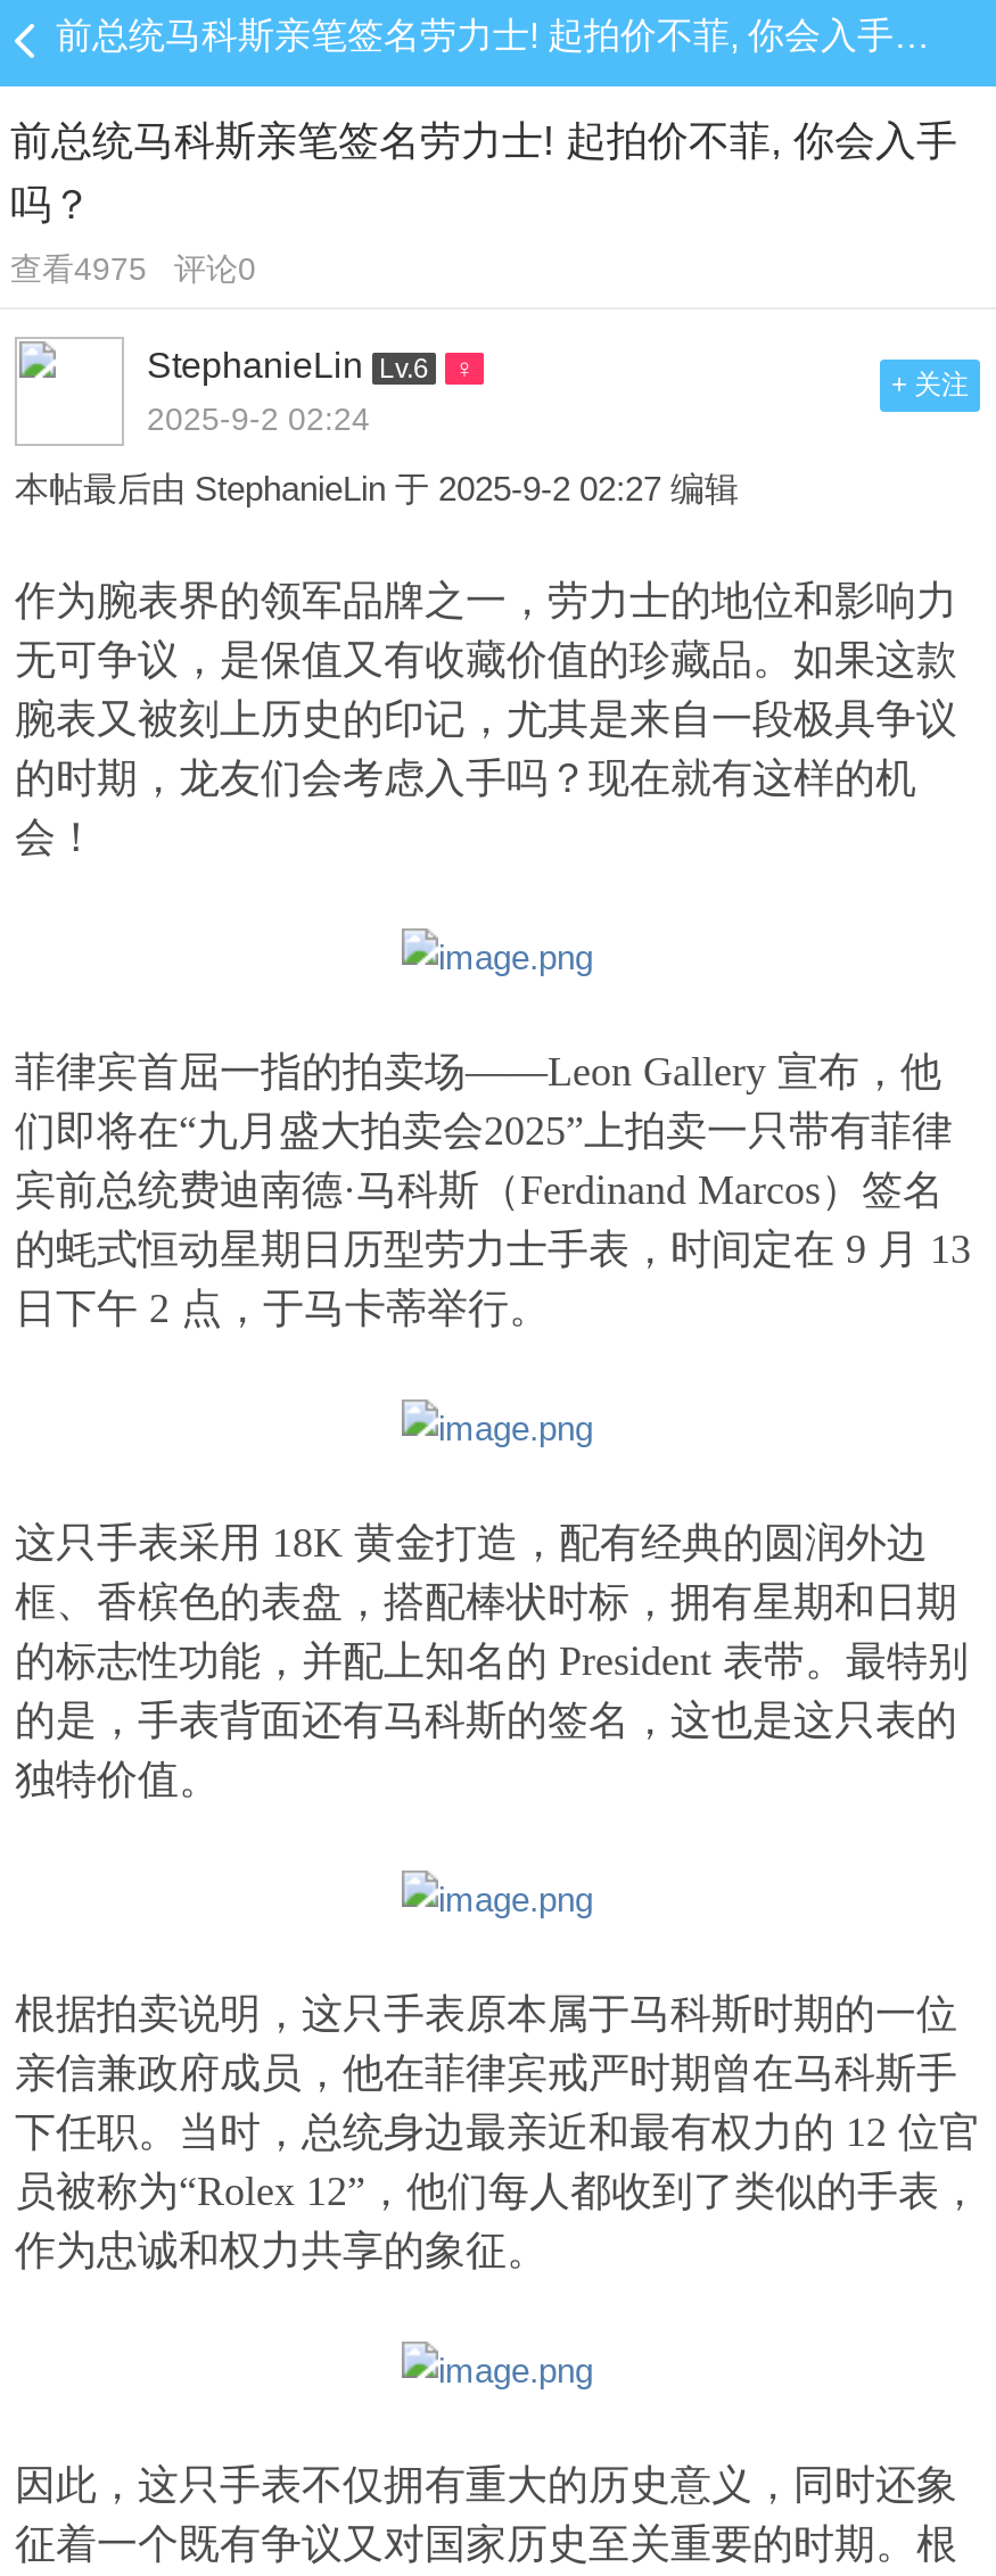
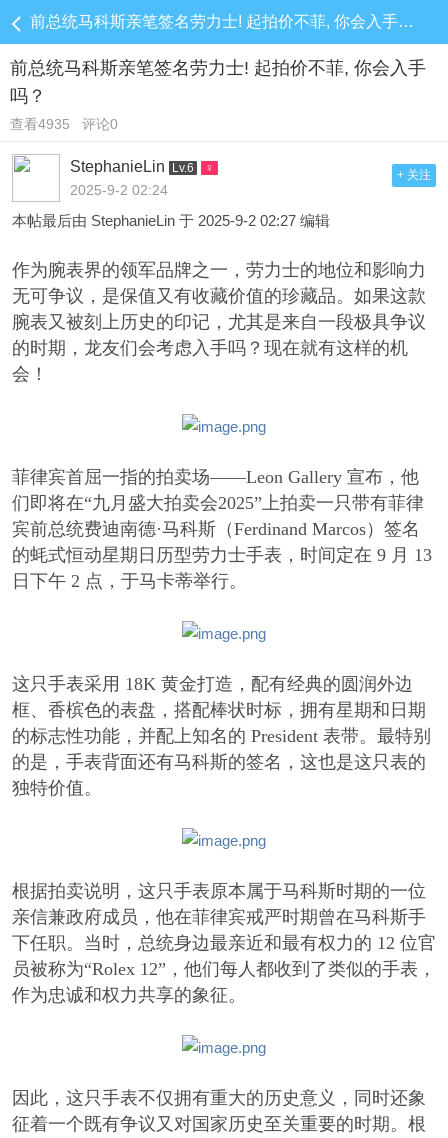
- 查看4975 评论0
+ 查看4935 评论0
